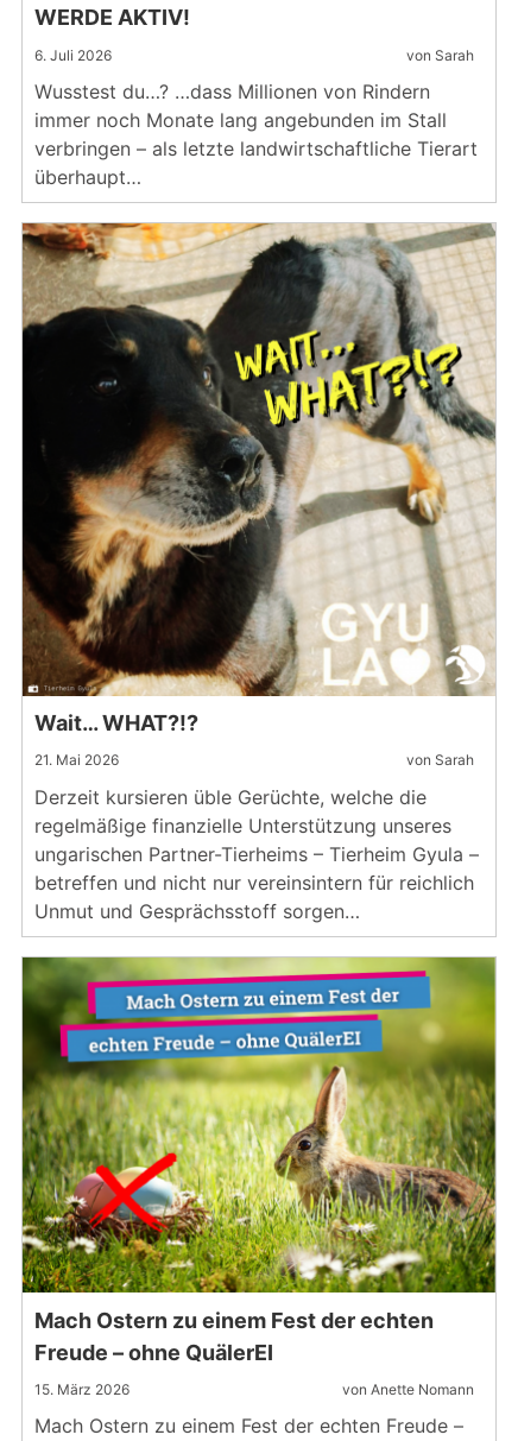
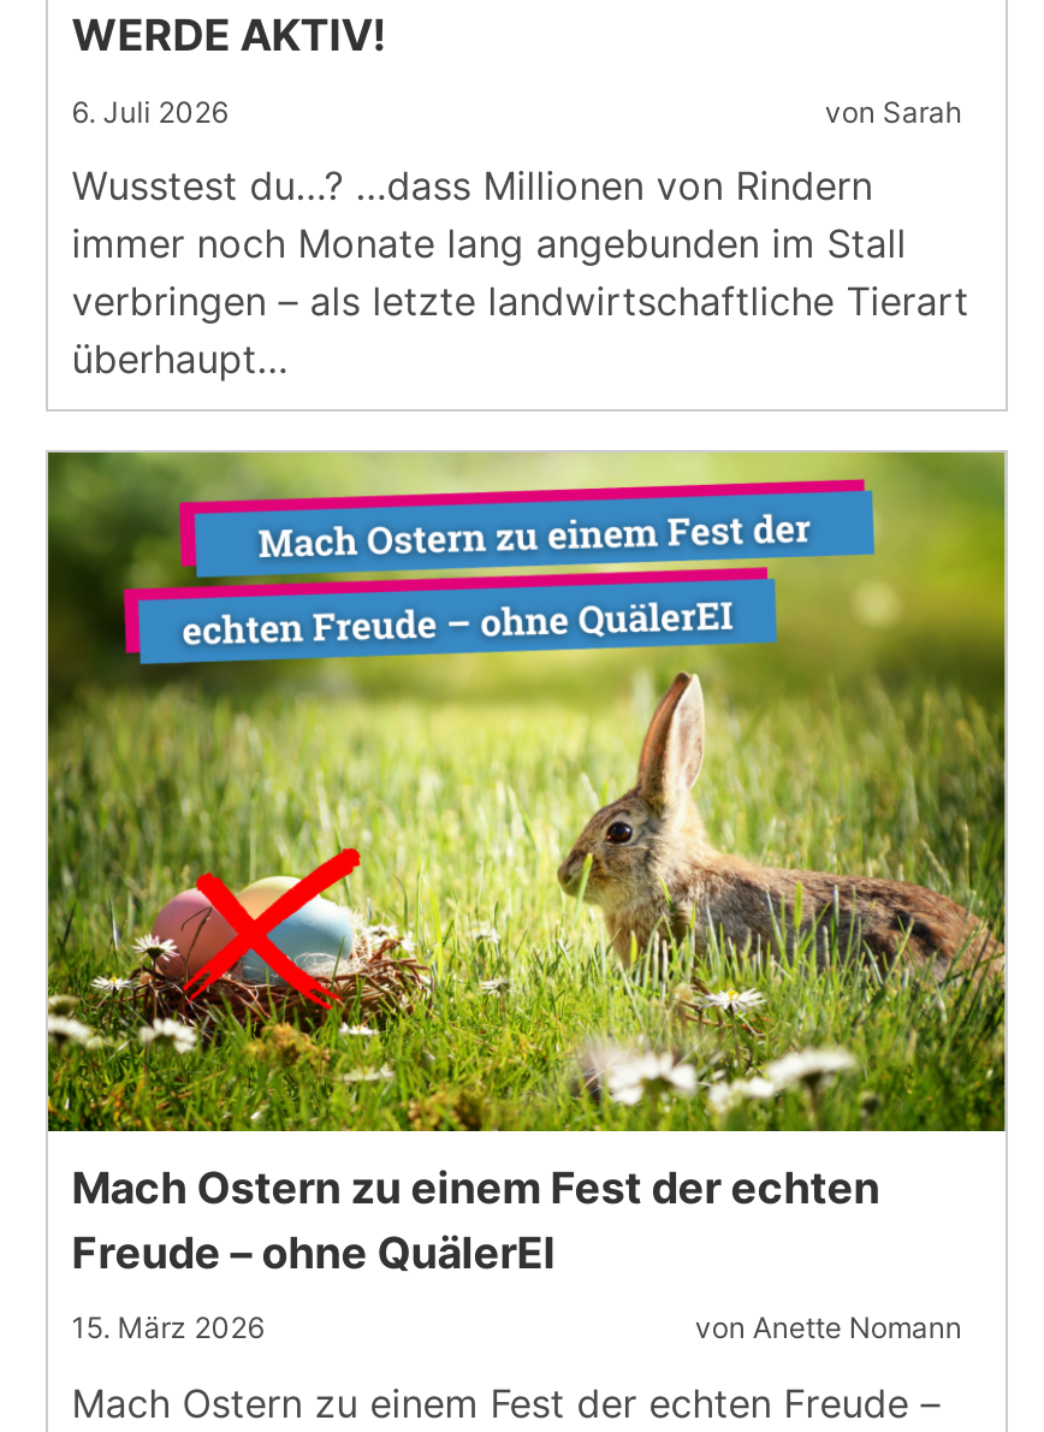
- [image]
- Wait… WHAT?!?
- von Sarah
- 21. Mai 2026
- Derzeit kursieren üble Gerüchte, welche die
- regelmäßige finanzielle Unterstützung unseres
- ungarischen Partner-Tierheims – Tierheim Gyula –
- betreffen und nicht nur vereinsintern für reichlich
- Unmut und Gesprächsstoff sorgen…
